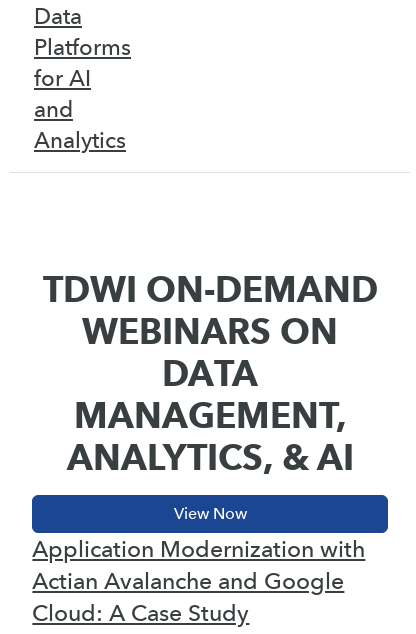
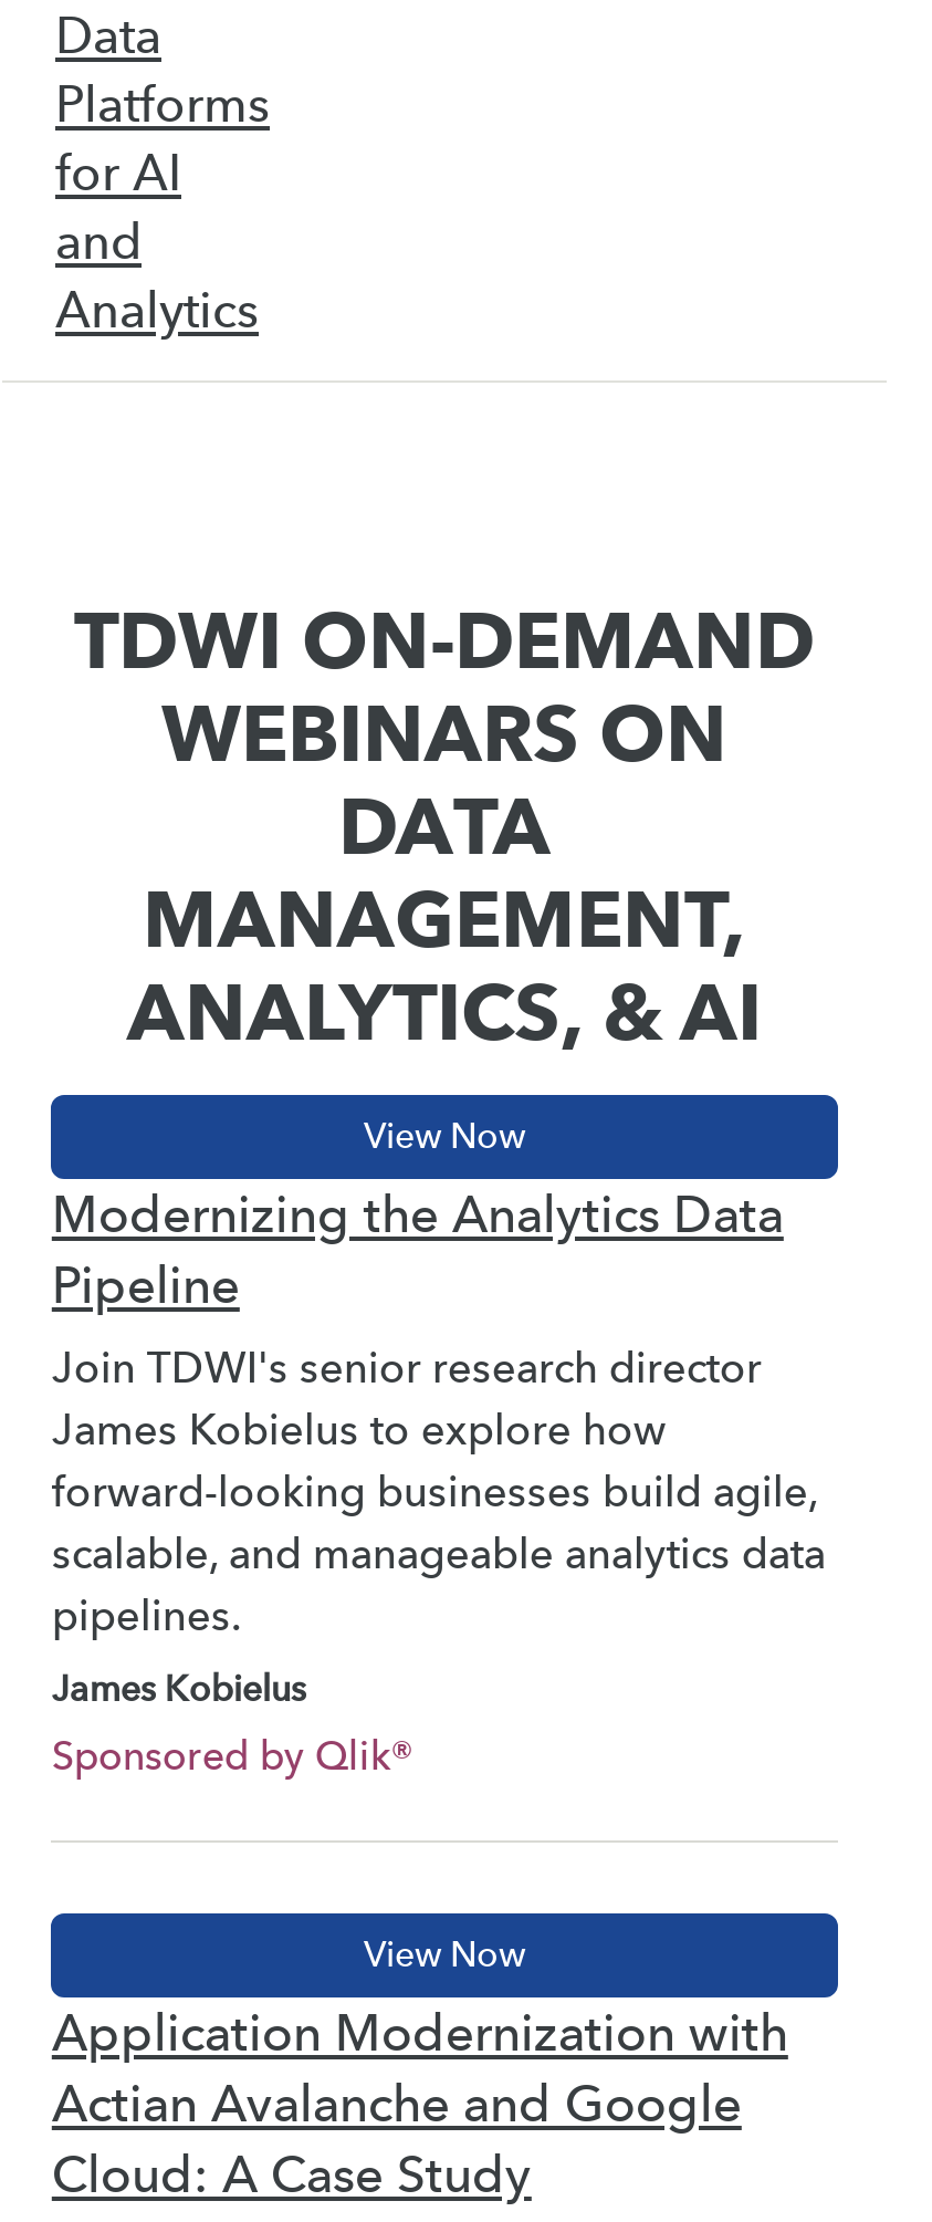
+ Modernizing the Analytics Data
+ Pipeline
+ Join TDWI's senior research director
+ James Kobielus to explore how
+ forward-looking businesses build agile,
+ scalable, and manageable analytics data
+ pipelines.
+ James Kobielus
+ Sponsored by Qlik®
